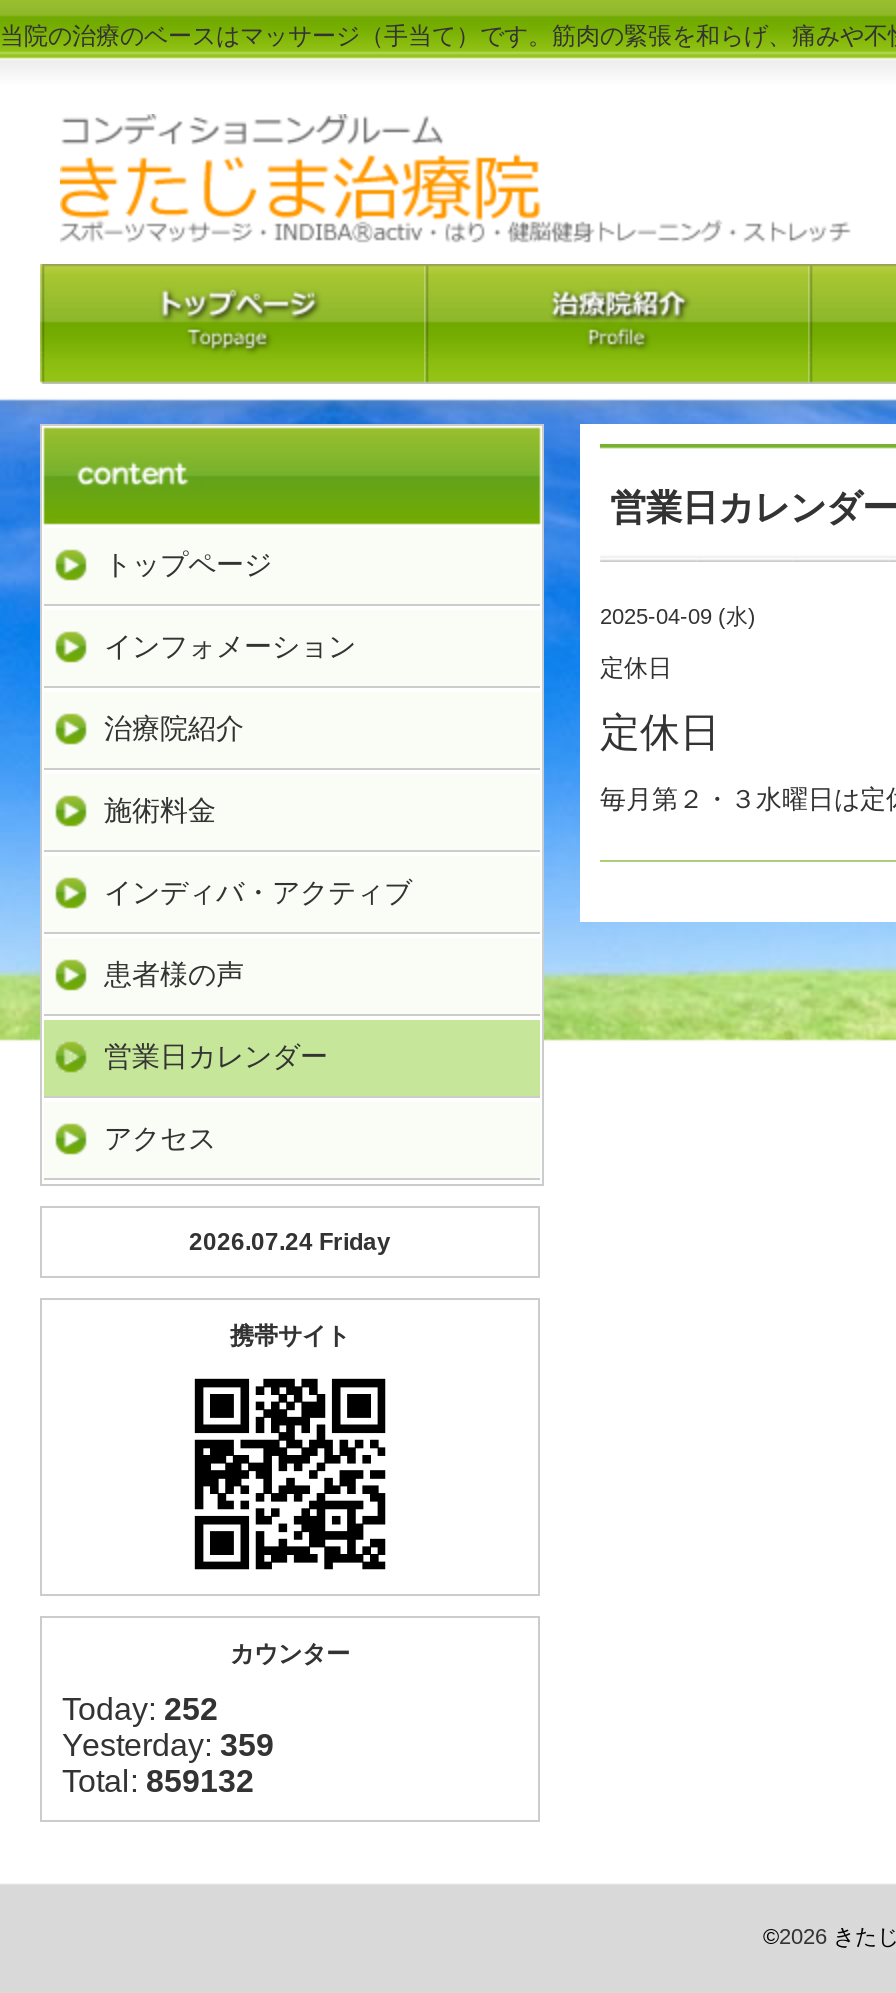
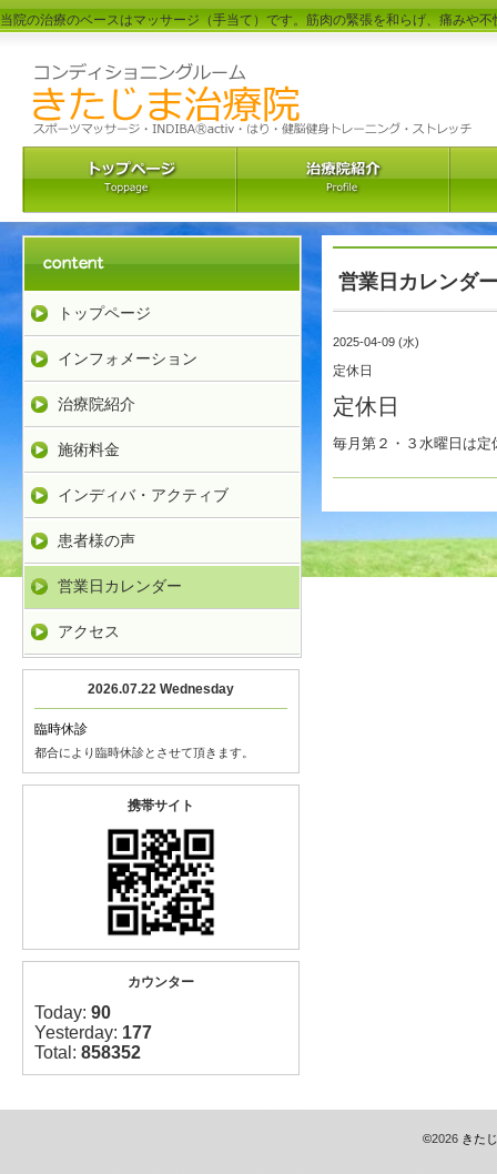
- 2026.07.24 Friday
+ 2026.07.22 Wednesday
+ 臨時休診
+ 都合により臨時休診とさせて頂きます。

- Today: 252
+ Today: 90

- Yesterday: 359
+ Yesterday: 177

- Total: 859132
+ Total: 858352
